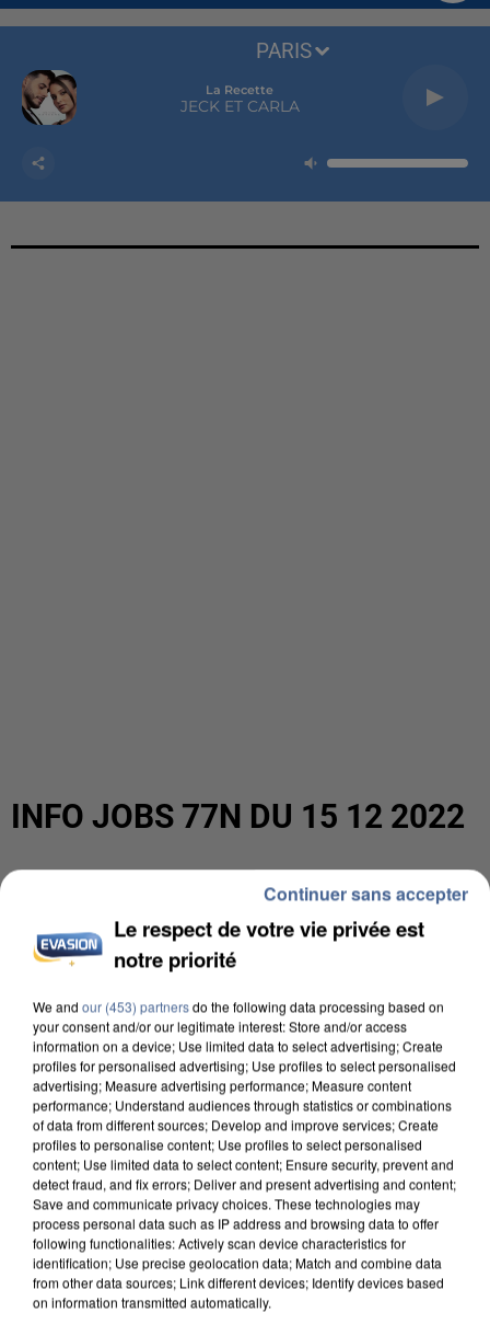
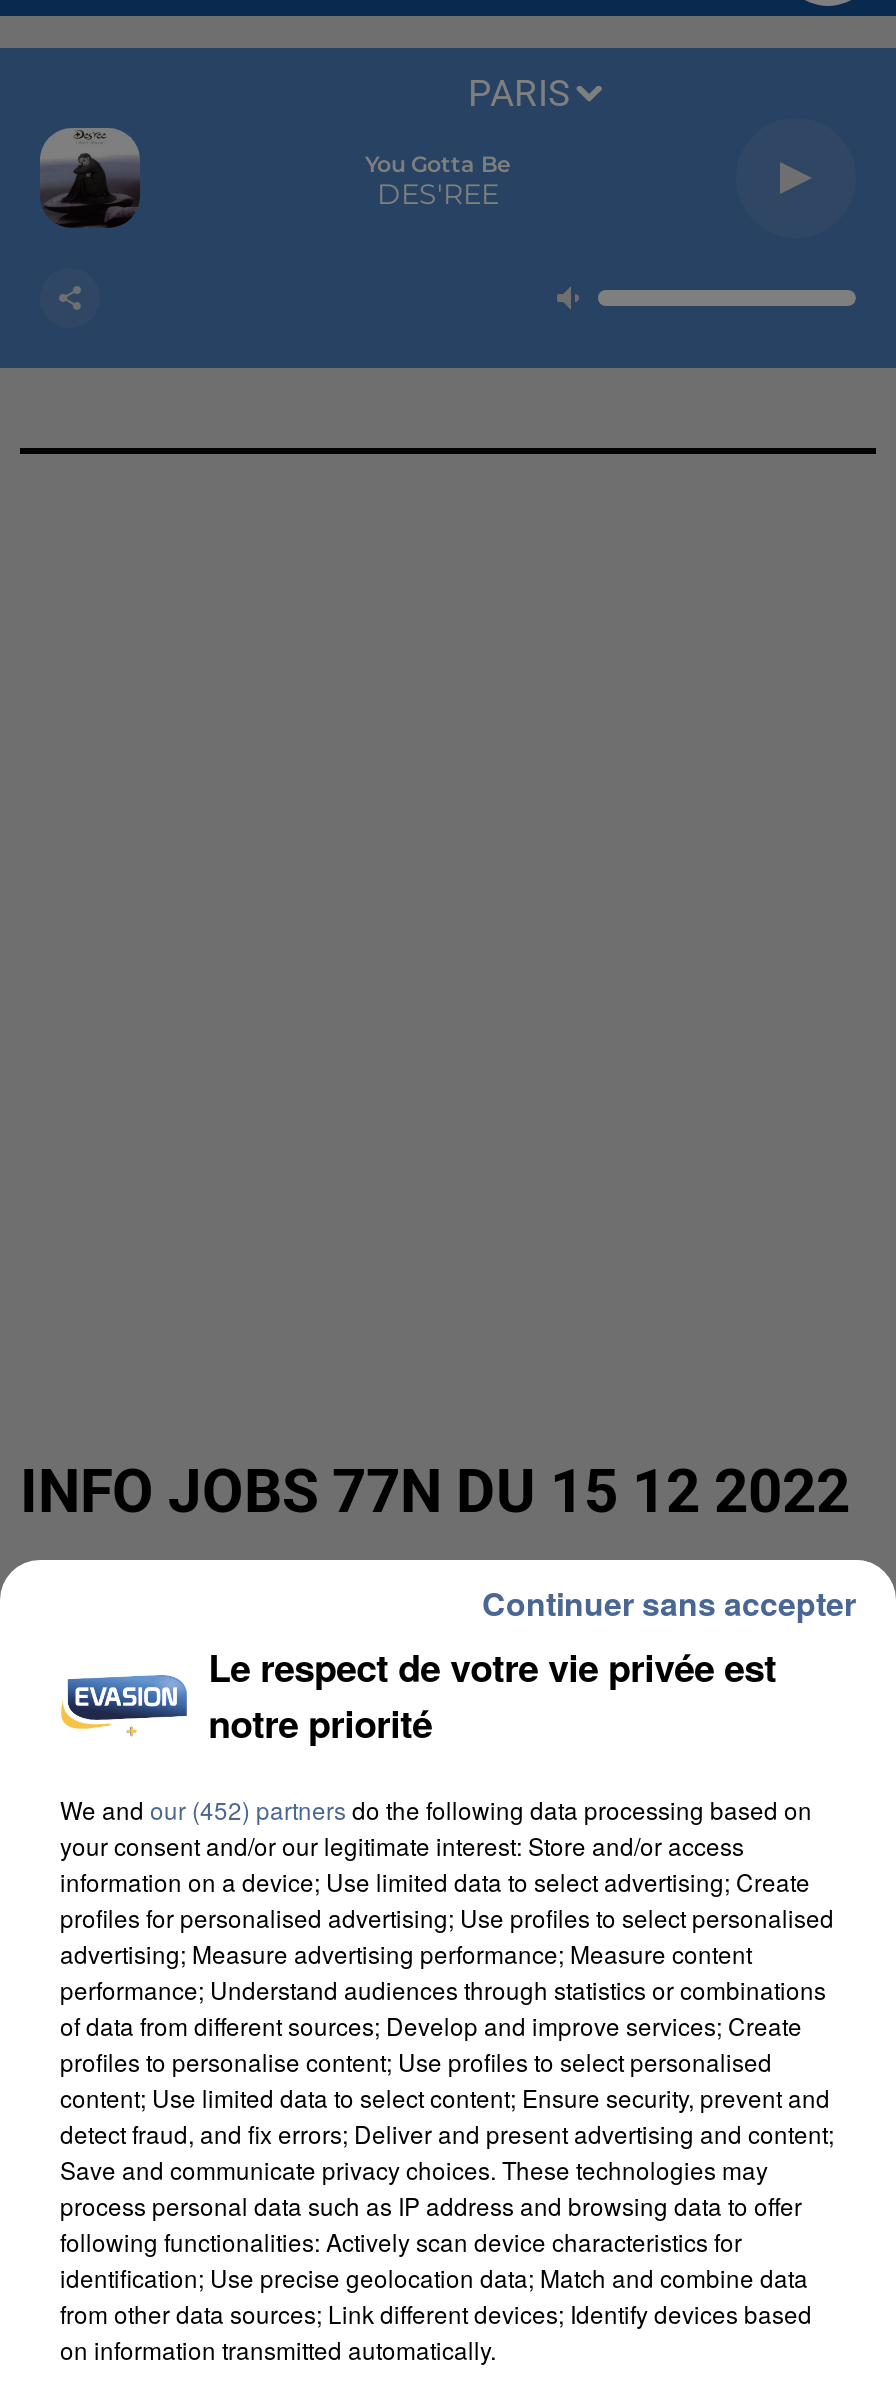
- [image]
+ [image]

- La Recette
- JECK ET CARLA
+ You Gotta Be
+ DES'REE

- We and our (453) partners do the following data processing based on
+ We and our (452) partners do the following data processing based on
